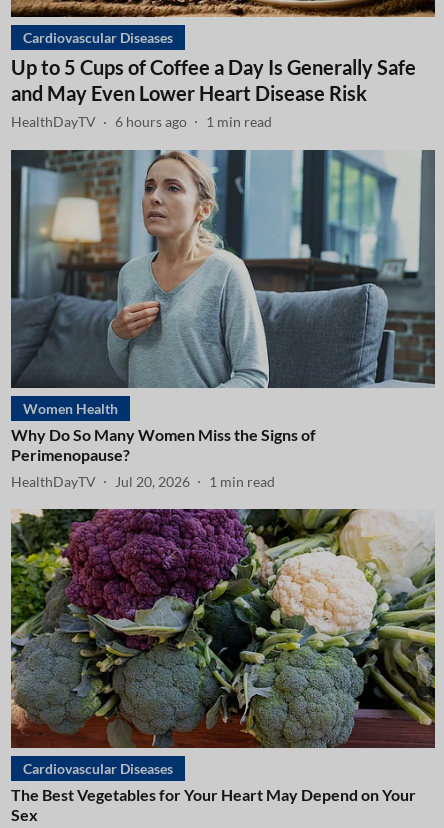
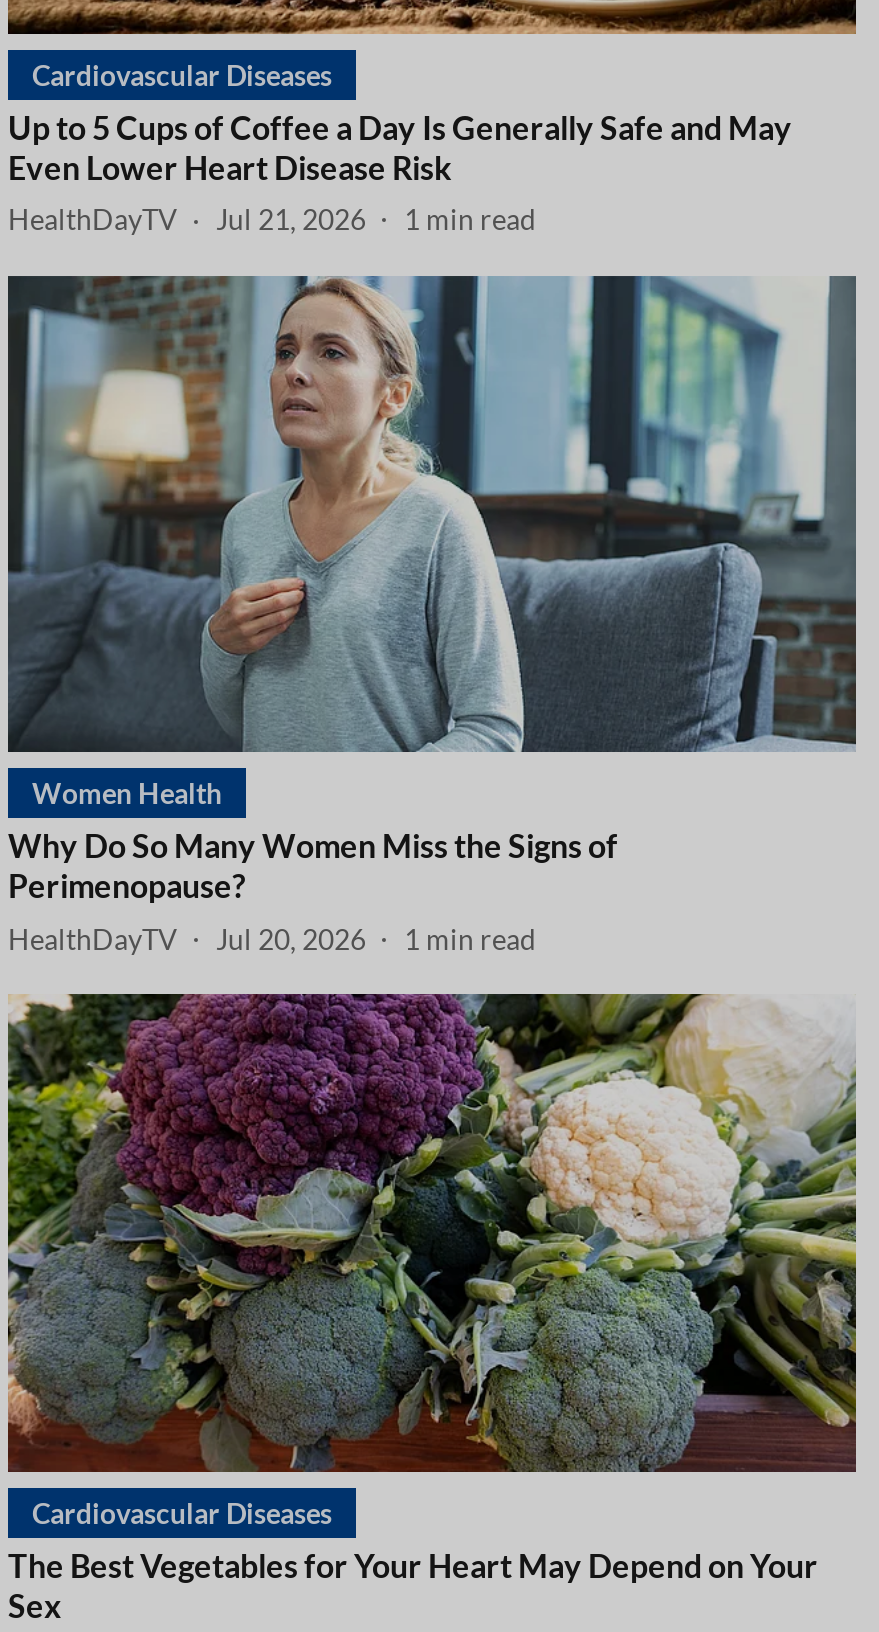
- HealthDayTV 6 hours ago 1 min read
+ HealthDayTV Jul 21, 2026 1 min read
